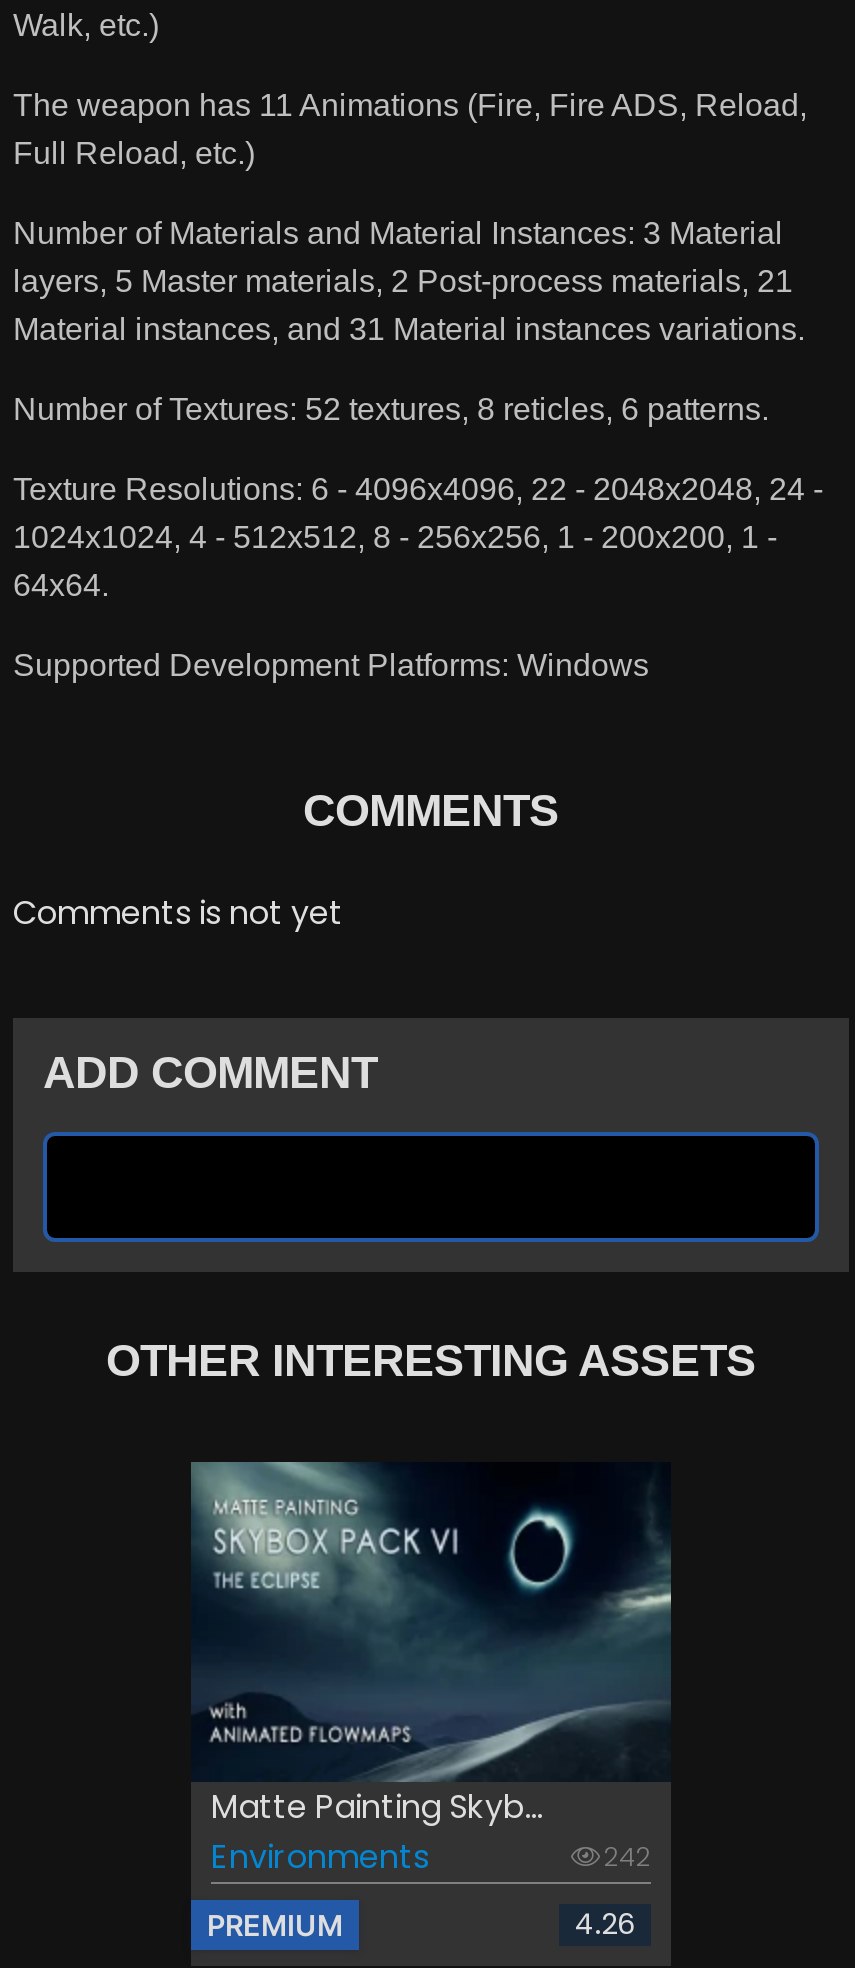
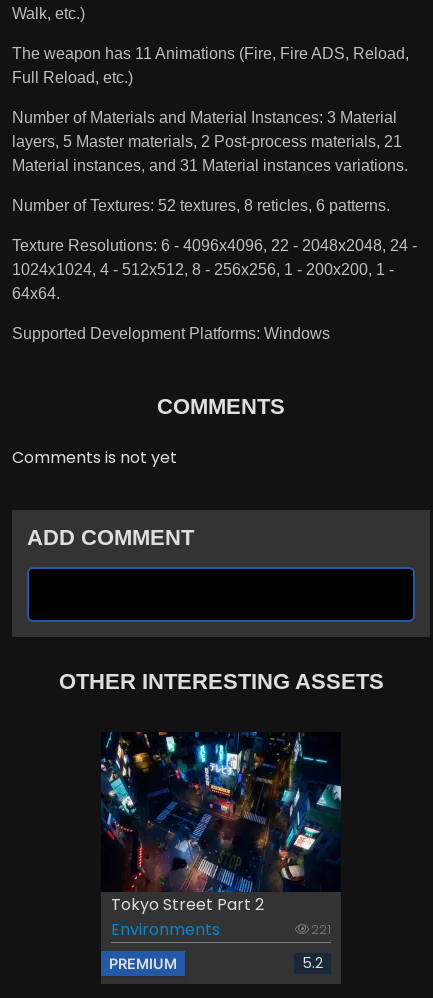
- [image]
- Matte Painting Skyb...
+ [image]
+ Tokyo Street Part 2

- 242
+ 221

- 4.26
+ 5.2
